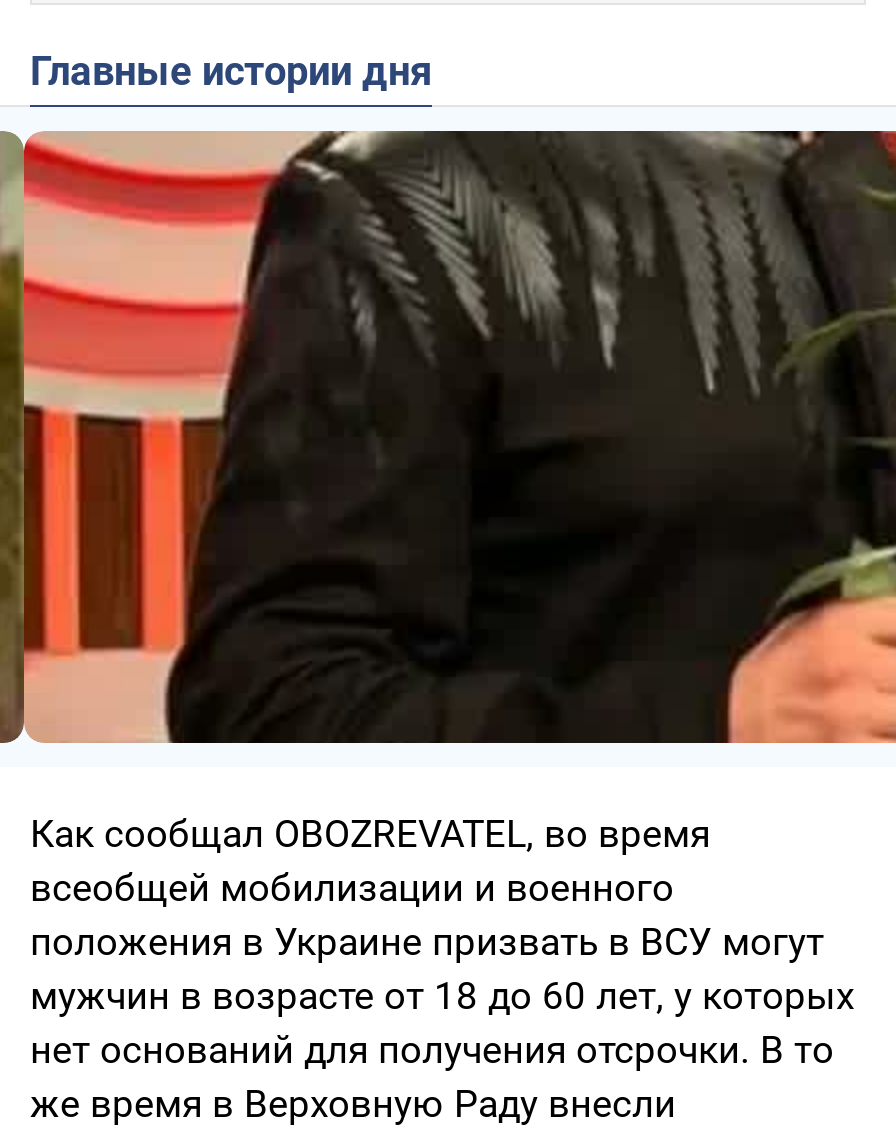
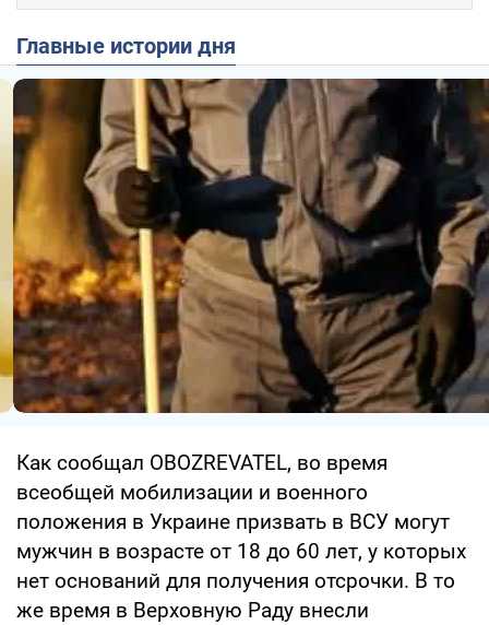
- [image]
+ [image]
